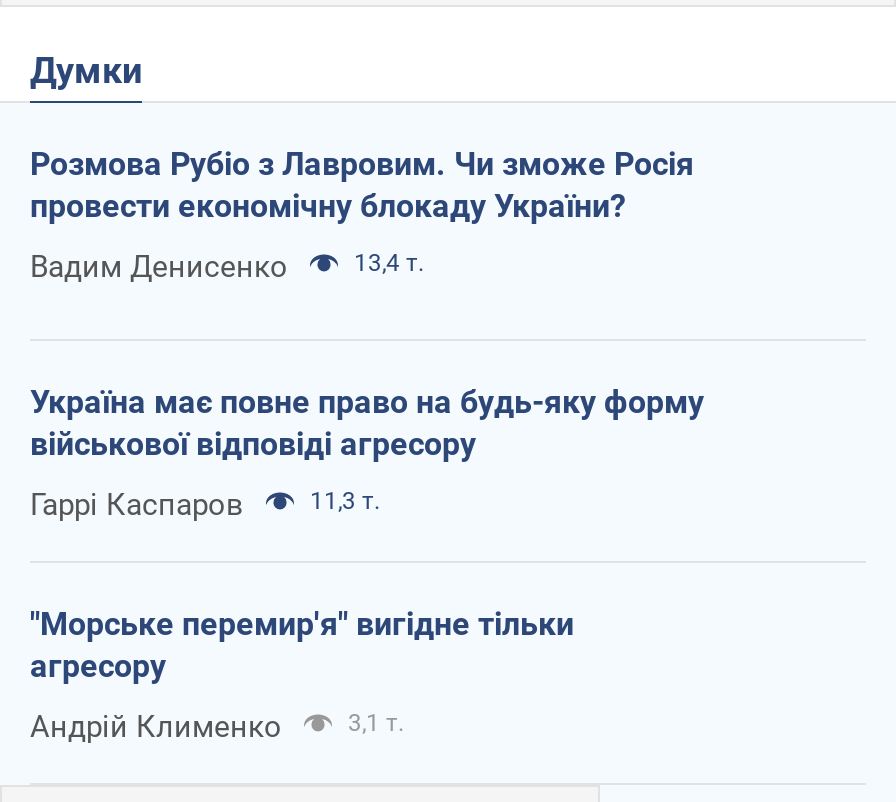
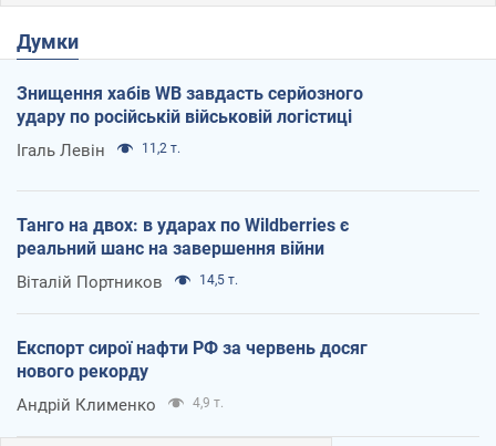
- Розмова Рубіо з Лавровим. Чи зможе Росія
- провести економічну блокаду України?
+ Знищення хабів WB завдасть серйозного
+ удару по російській військовій логістиці

- Вадим Денисенко
- 13,4 т.
+ Ігаль Левін
+ 11,2 т.

- Україна має повне право на будь-яку форму
- військової відповіді агресору
+ Танго на двох: в ударах по Wildberries є
+ реальний шанс на завершення війни

- Гаррі Каспаров
- 11,3 т.
+ Віталій Портников
+ 14,5 т.

- "Морське перемир'я" вигідне тільки
- агресору
+ Експорт сирої нафти РФ за червень досяг
+ нового рекорду

- 3,1 т.
+ 4,9 т.
